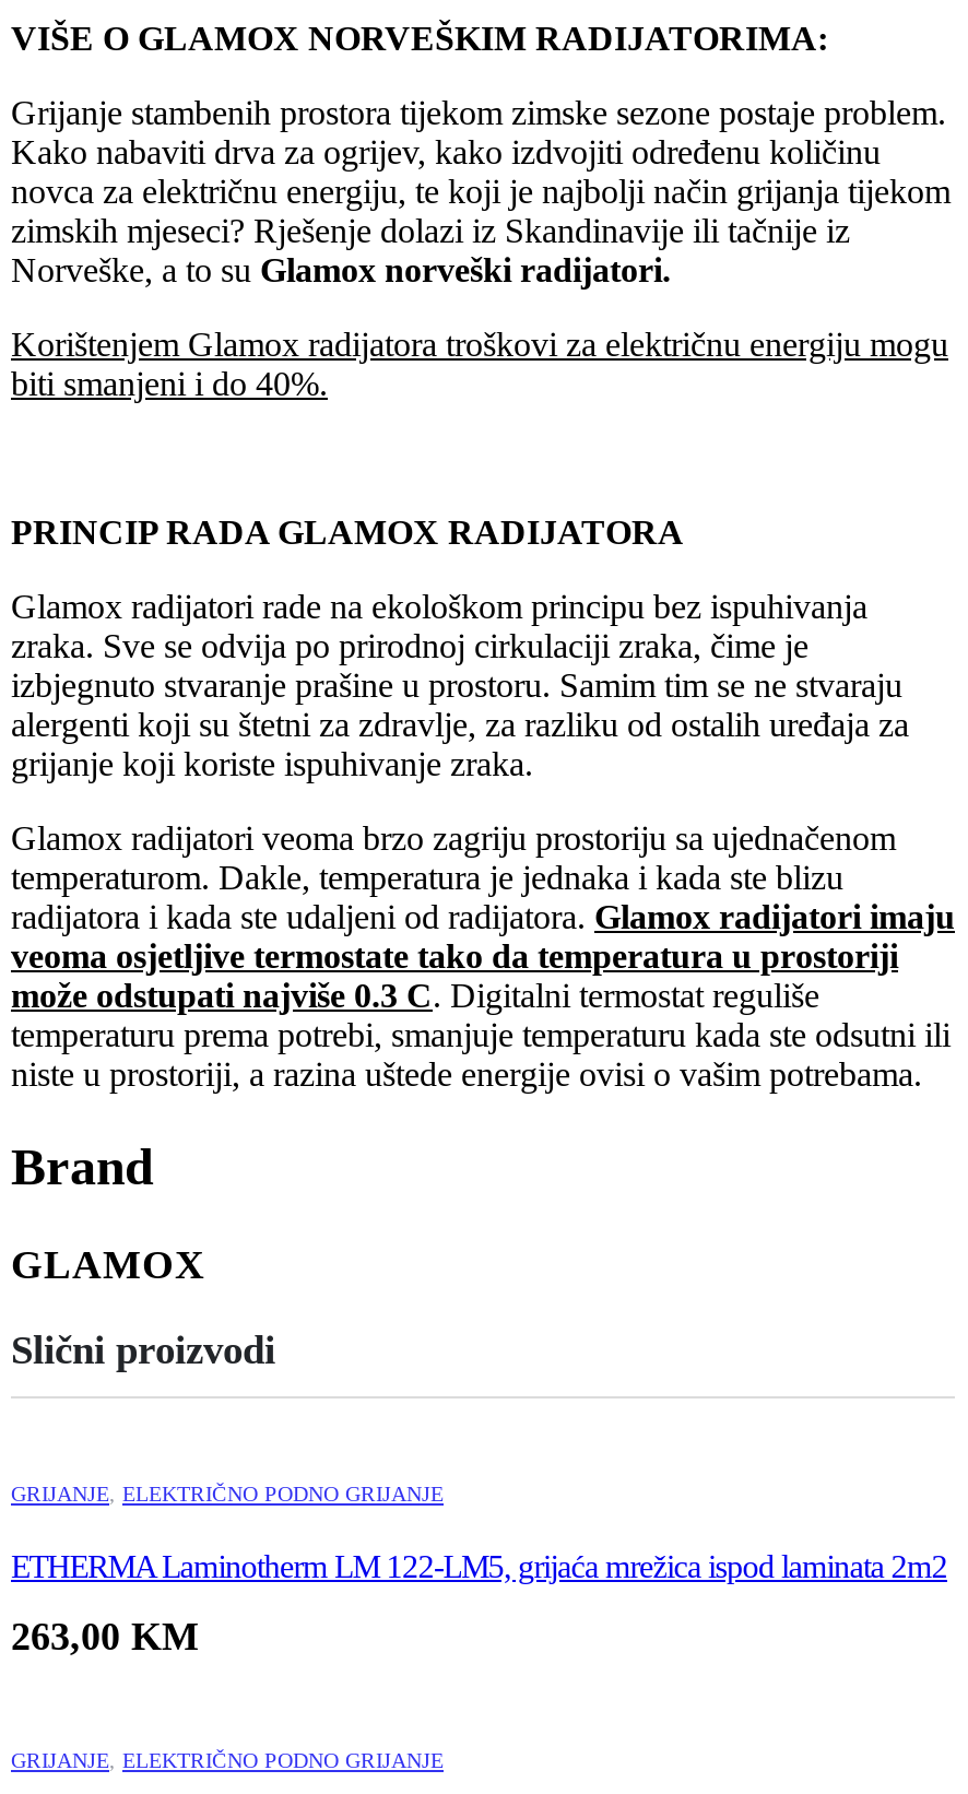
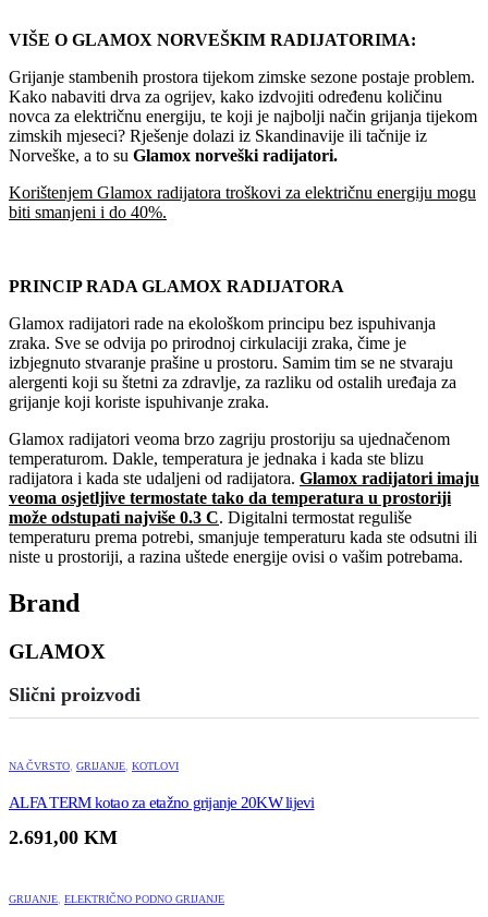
- GRIJANJE, ELEKTRIČNO PODNO GRIJANJE
+ NA ČVRSTO, GRIJANJE, KOTLOVI

- ETHERMA Laminotherm LM 122-LM5, grijaća mrežica ispod laminata 2m2
+ ALFA TERM kotao za etažno grijanje 20KW lijevi

- 263,00 KM
+ 2.691,00 KM
